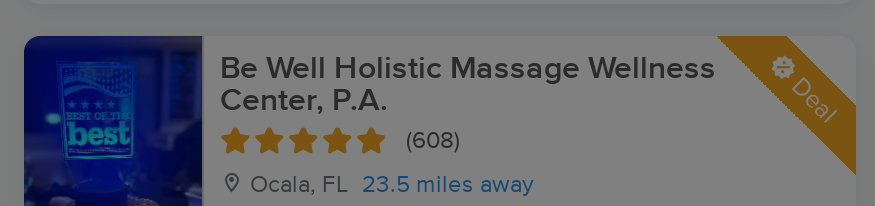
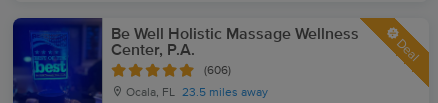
- (608)
+ (606)
